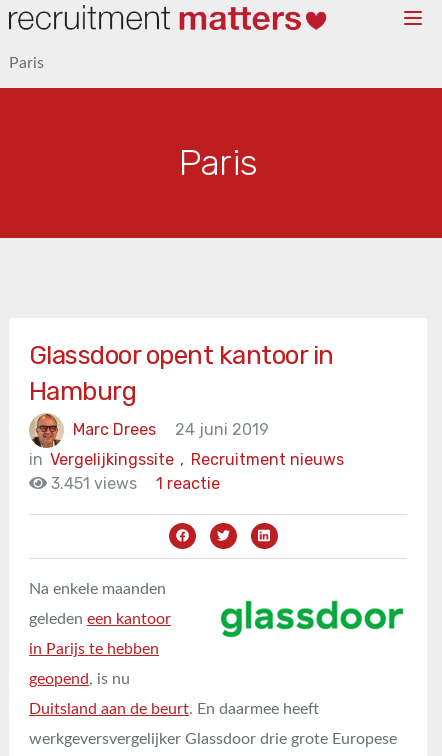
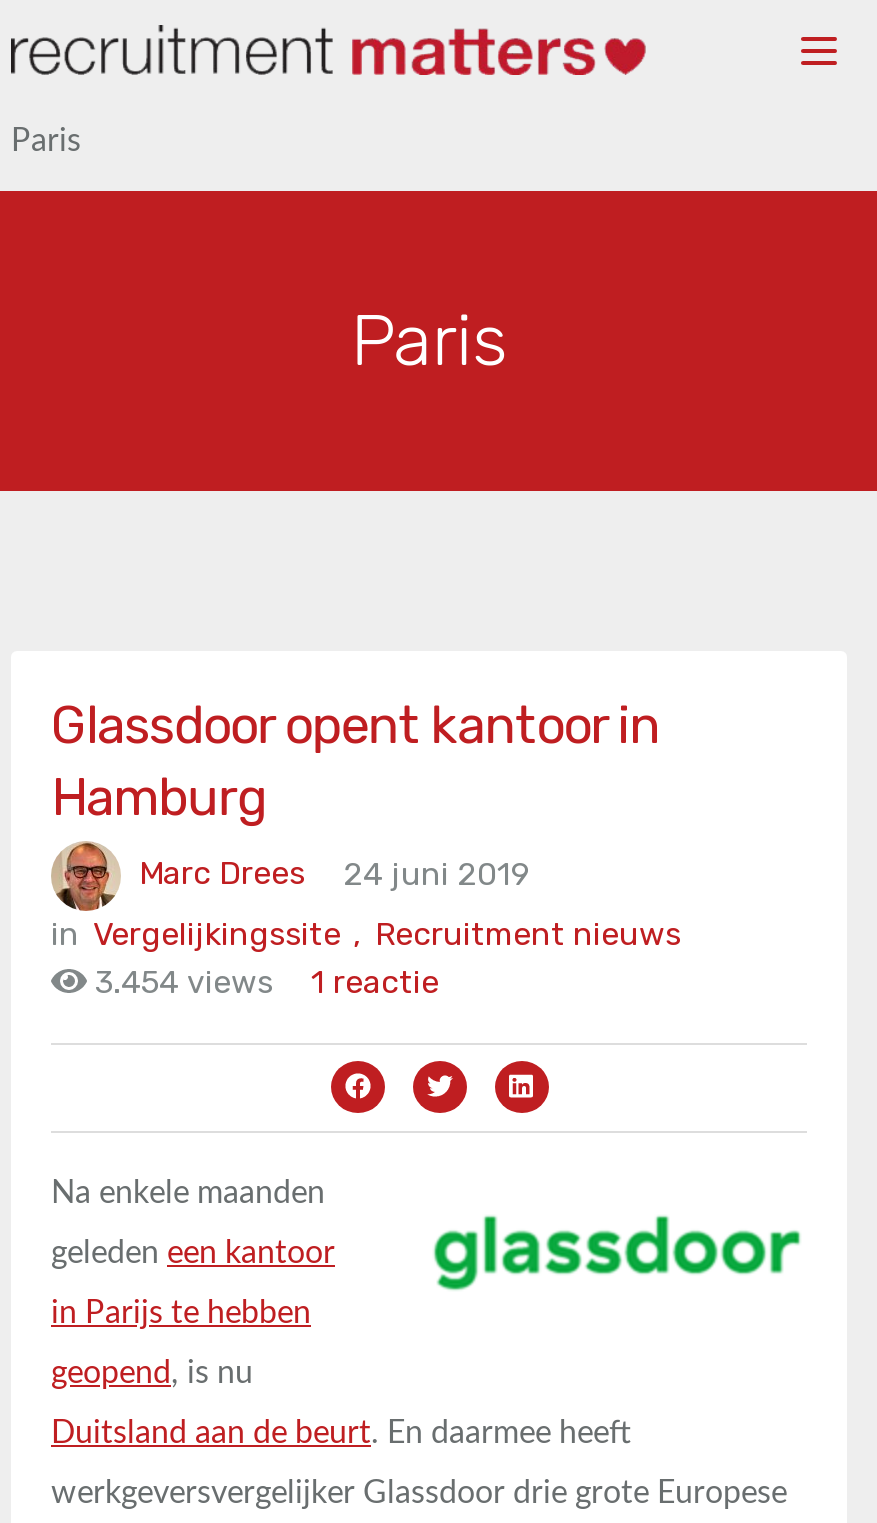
- 3.451 views 1 reactie
+ 3.454 views 1 reactie
